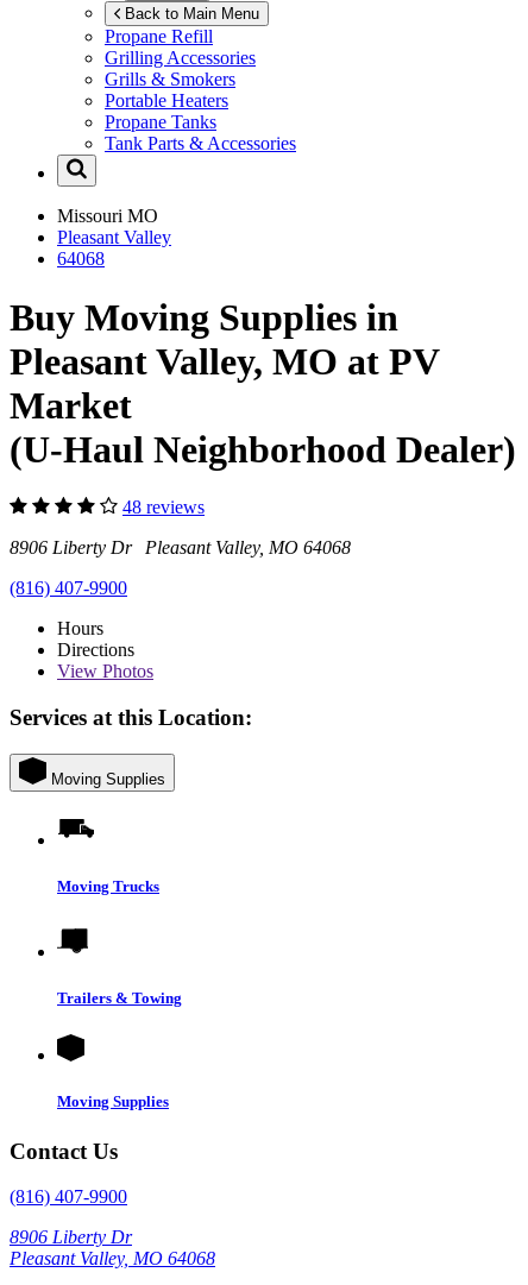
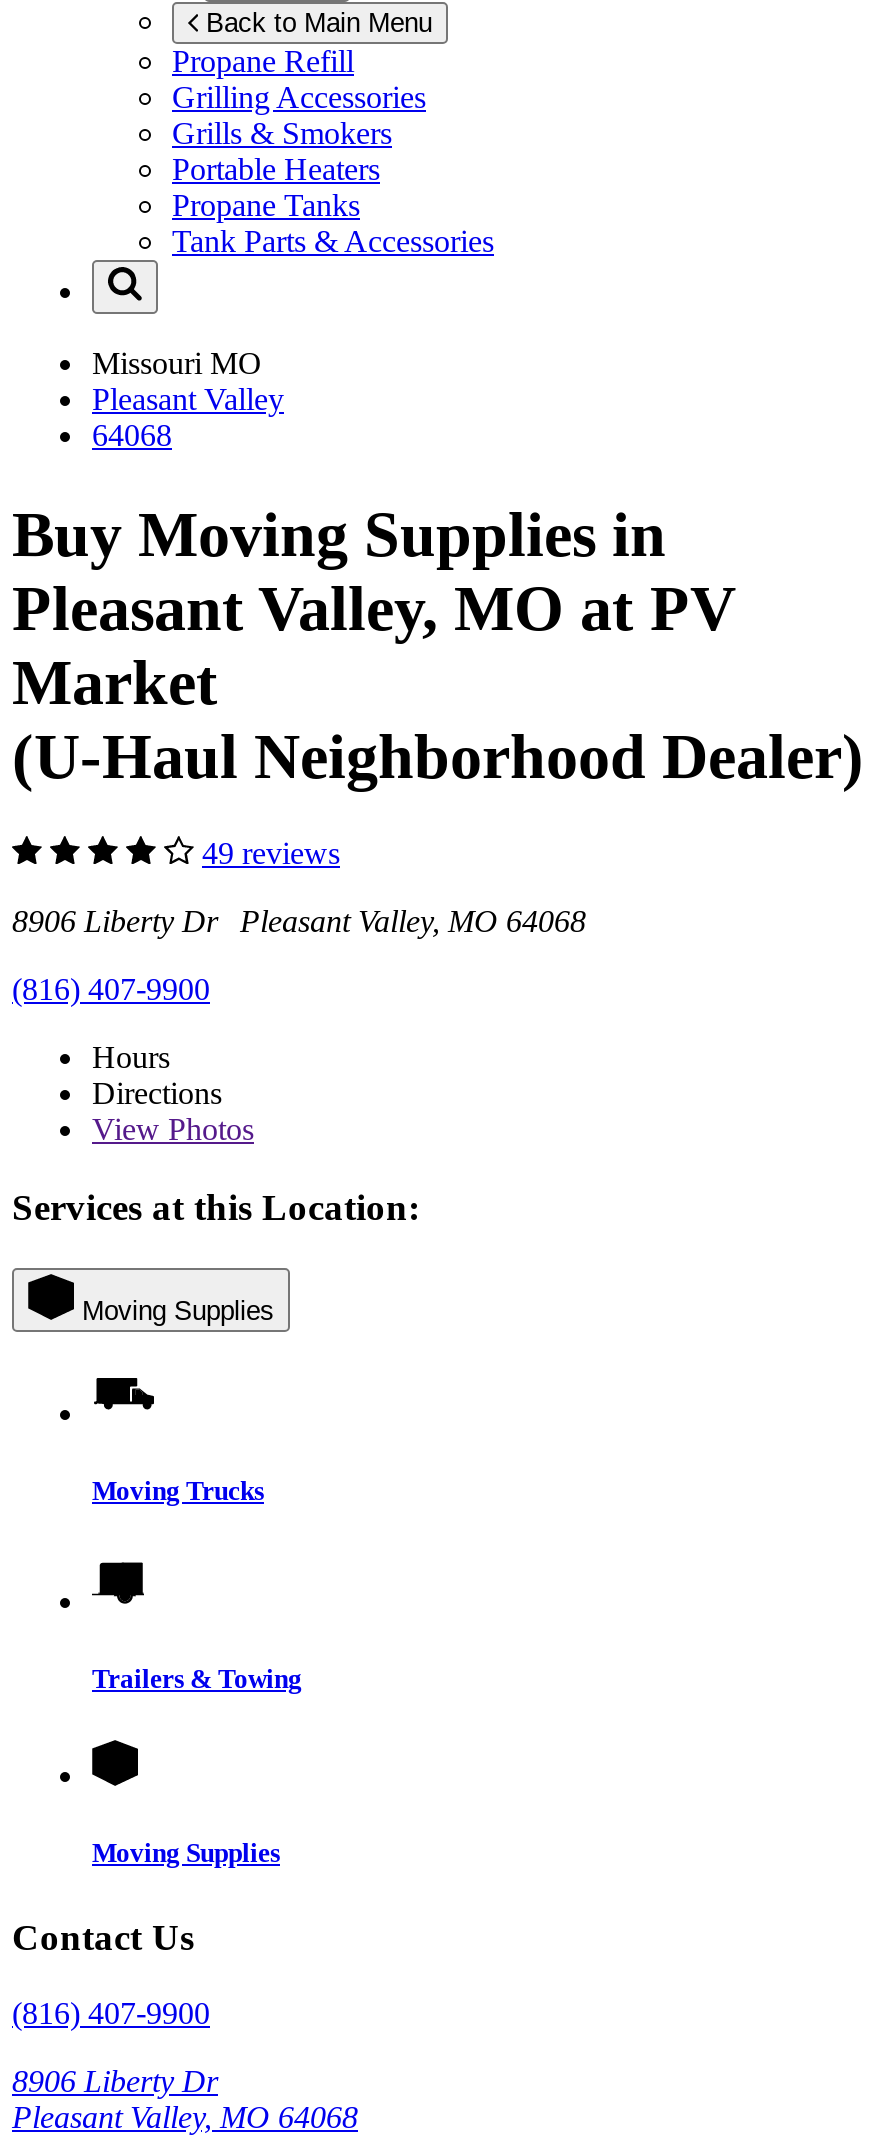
- 48 reviews
+ 49 reviews
